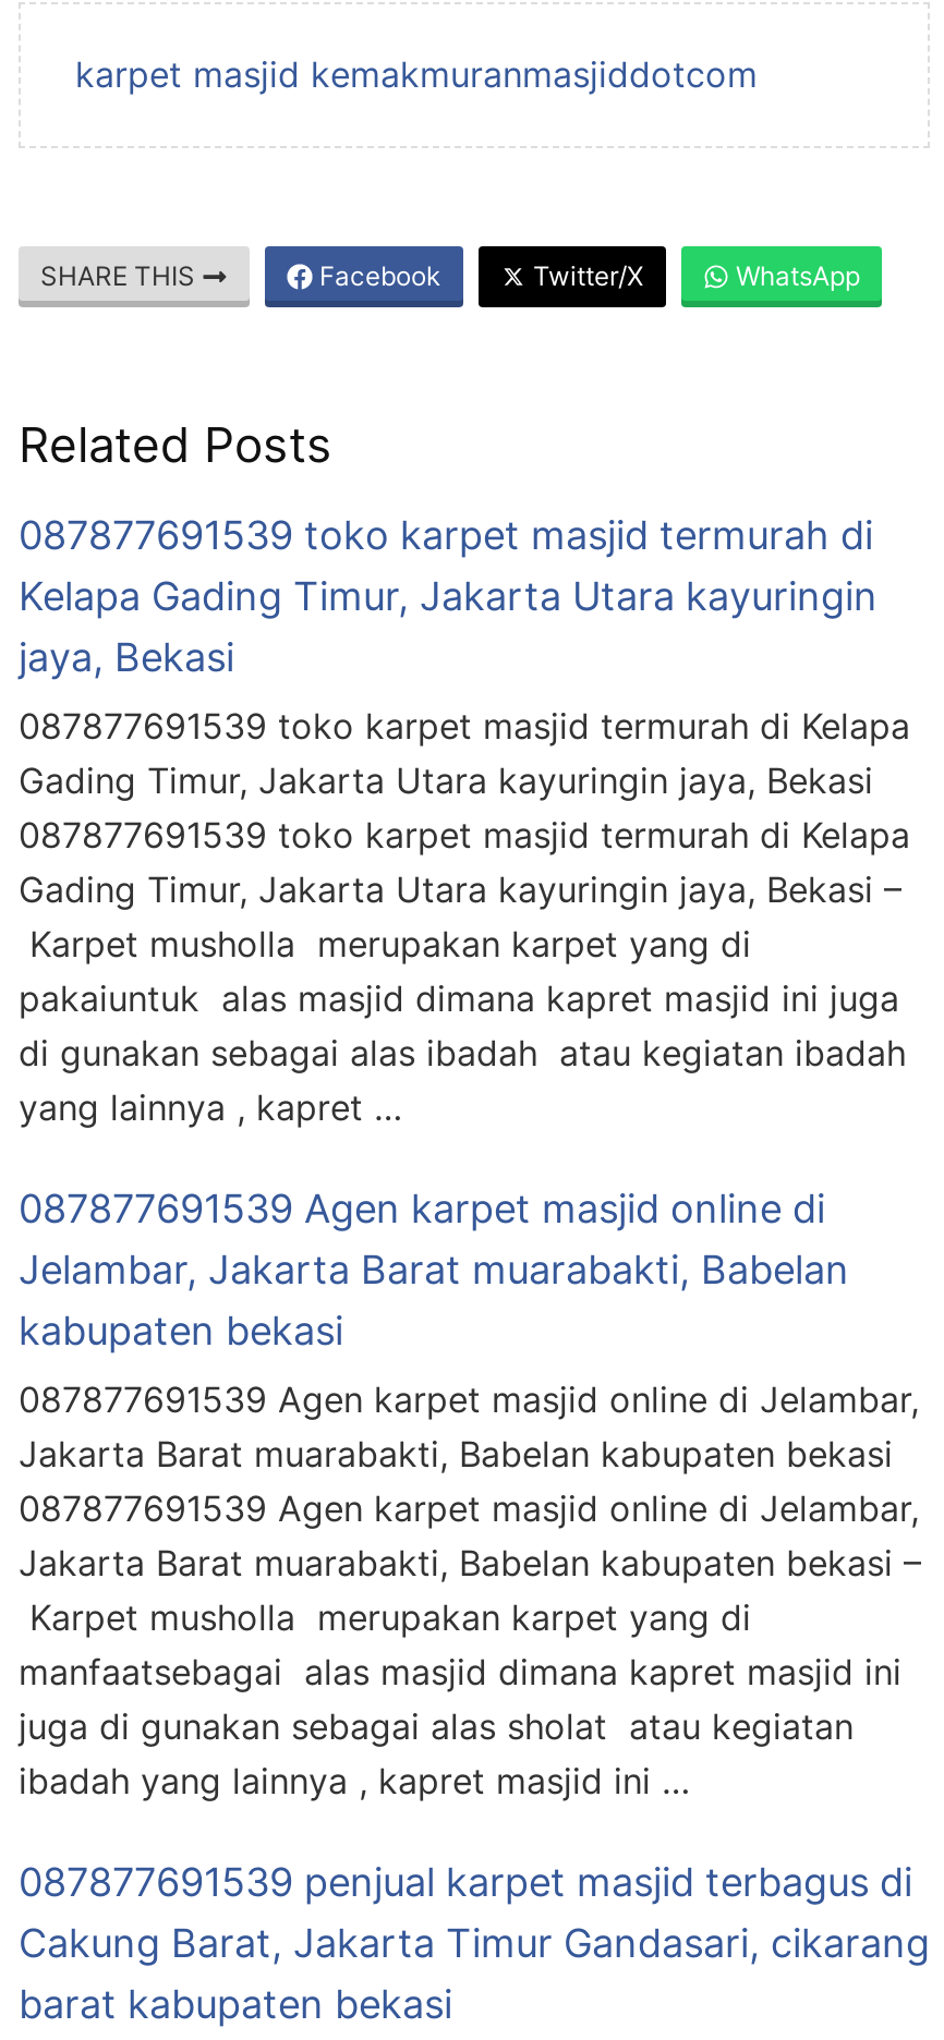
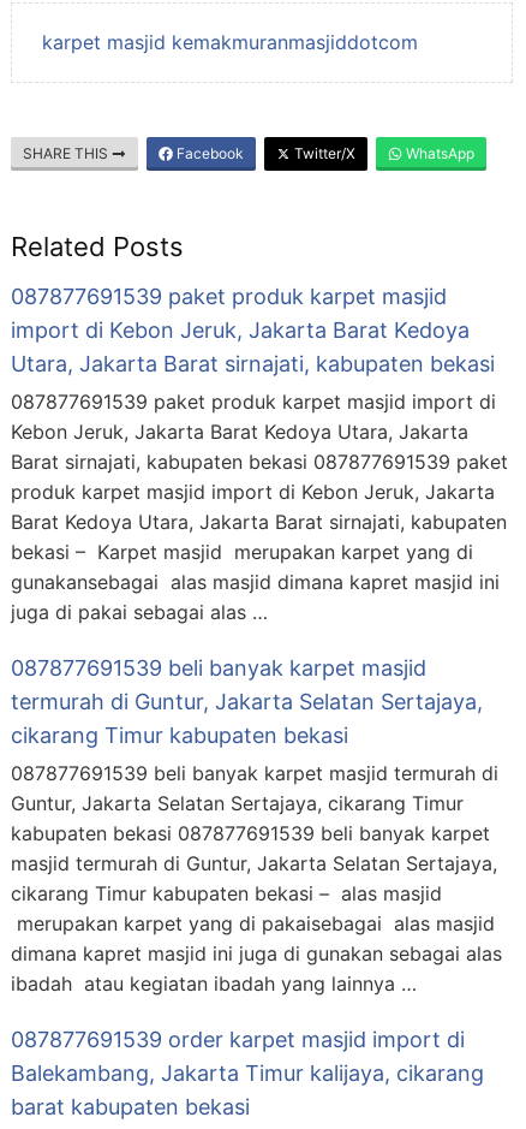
- 087877691539 toko karpet masjid termurah di
- Kelapa Gading Timur, Jakarta Utara kayuringin
- jaya, Bekasi
+ 087877691539 paket produk karpet masjid
+ import di Kebon Jeruk, Jakarta Barat Kedoya
+ Utara, Jakarta Barat sirnajati, kabupaten bekasi

- 087877691539 toko karpet masjid termurah di Kelapa
- Gading Timur, Jakarta Utara kayuringin jaya, Bekasi
- 087877691539 toko karpet masjid termurah di Kelapa
- Gading Timur, Jakarta Utara kayuringin jaya, Bekasi –
- Karpet musholla merupakan karpet yang di
- pakaiuntuk alas masjid dimana kapret masjid ini juga
- di gunakan sebagai alas ibadah atau kegiatan ibadah
- yang lainnya , kapret …
+ 087877691539 paket produk karpet masjid import di
+ Kebon Jeruk, Jakarta Barat Kedoya Utara, Jakarta
+ Barat sirnajati, kabupaten bekasi 087877691539 paket
+ produk karpet masjid import di Kebon Jeruk, Jakarta
+ Barat Kedoya Utara, Jakarta Barat sirnajati, kabupaten
+ bekasi – Karpet masjid merupakan karpet yang di
+ gunakansebagai alas masjid dimana kapret masjid ini
+ juga di pakai sebagai alas …

- 087877691539 Agen karpet masjid online di
- Jelambar, Jakarta Barat muarabakti, Babelan
- kabupaten bekasi
+ 087877691539 beli banyak karpet masjid
+ termurah di Guntur, Jakarta Selatan Sertajaya,
+ cikarang Timur kabupaten bekasi

- 087877691539 Agen karpet masjid online di Jelambar,
- Jakarta Barat muarabakti, Babelan kabupaten bekasi
- 087877691539 Agen karpet masjid online di Jelambar,
- Jakarta Barat muarabakti, Babelan kabupaten bekasi –
- Karpet musholla merupakan karpet yang di
- manfaatsebagai alas masjid dimana kapret masjid ini
- juga di gunakan sebagai alas sholat atau kegiatan
- ibadah yang lainnya , kapret masjid ini …
+ 087877691539 beli banyak karpet masjid termurah di
+ Guntur, Jakarta Selatan Sertajaya, cikarang Timur
+ kabupaten bekasi 087877691539 beli banyak karpet
+ masjid termurah di Guntur, Jakarta Selatan Sertajaya,
+ cikarang Timur kabupaten bekasi – alas masjid
+ merupakan karpet yang di pakaisebagai alas masjid
+ dimana kapret masjid ini juga di gunakan sebagai alas
+ ibadah atau kegiatan ibadah yang lainnya …

- 087877691539 penjual karpet masjid terbagus di
- Cakung Barat, Jakarta Timur Gandasari, cikarang
+ 087877691539 order karpet masjid import di
+ Balekambang, Jakarta Timur kalijaya, cikarang
